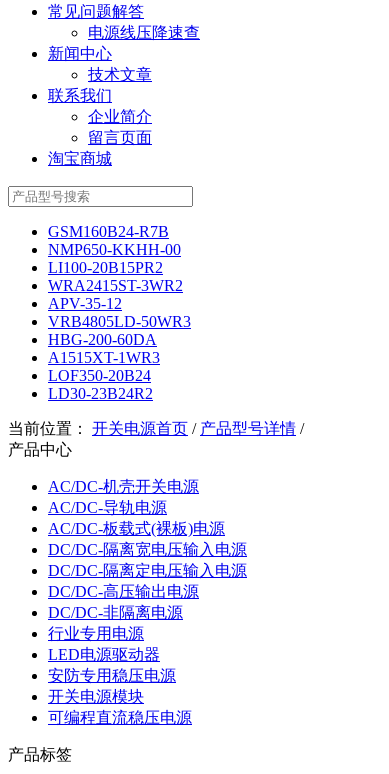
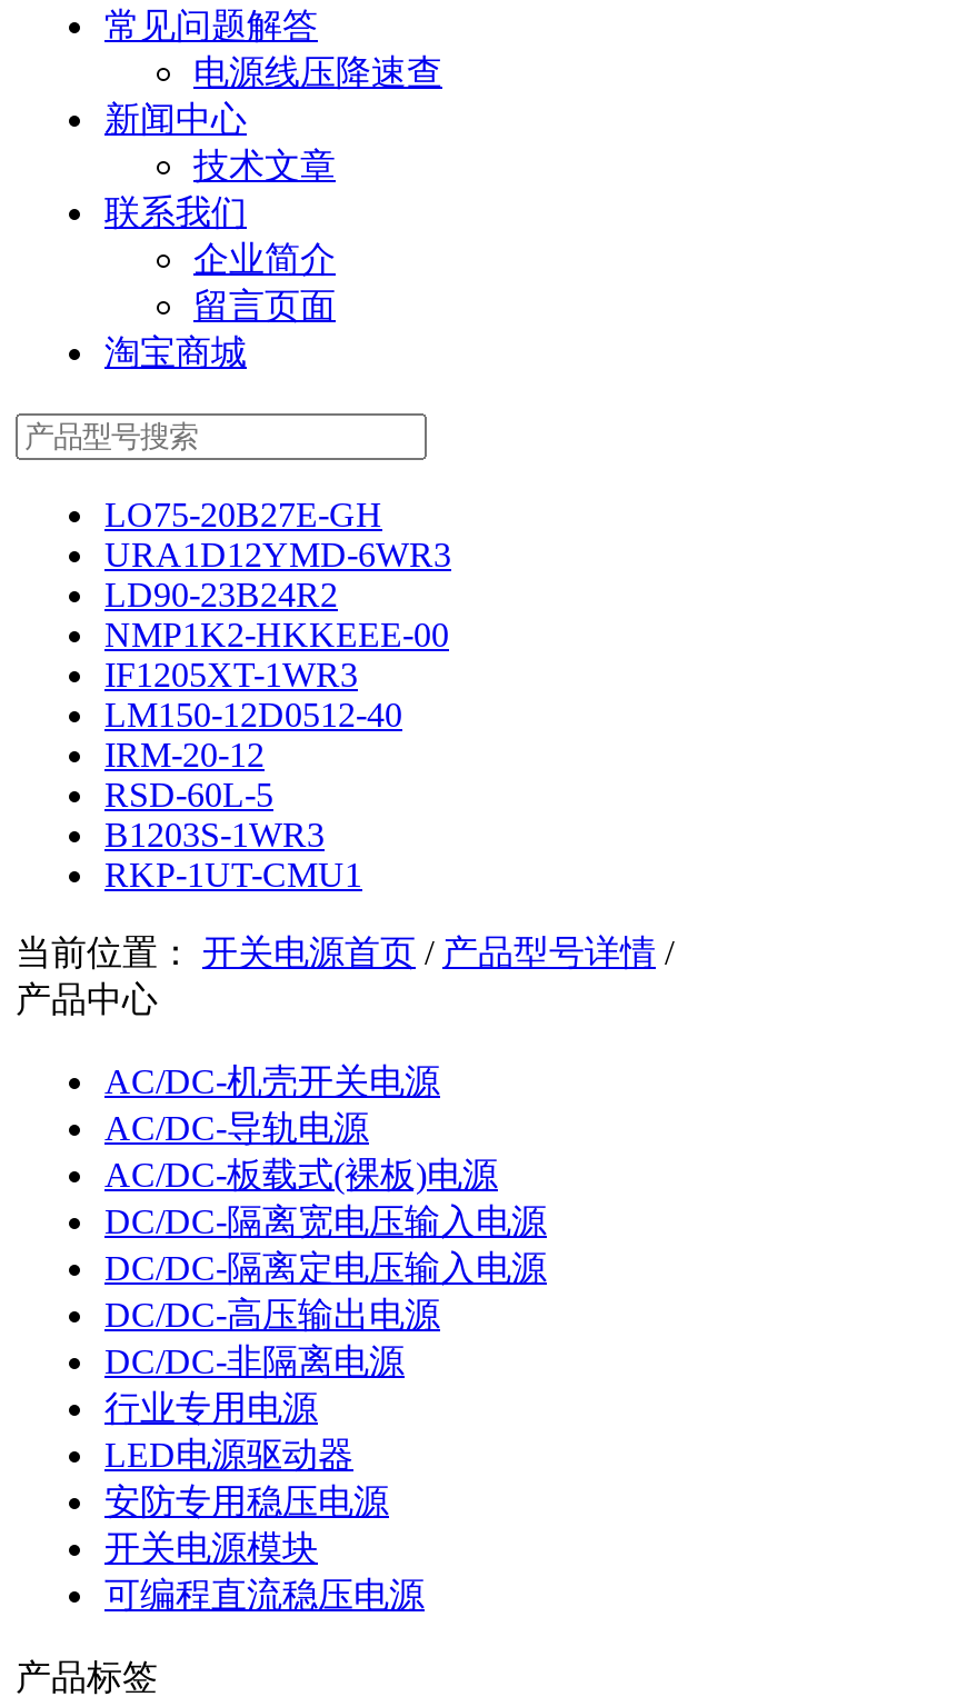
- GSM160B24-R7B
- NMP650-KKHH-00
- LI100-20B15PR2
- WRA2415ST-3WR2
- APV-35-12
- VRB4805LD-50WR3
- HBG-200-60DA
- A1515XT-1WR3
- LOF350-20B24
- LD30-23B24R2
+ LO75-20B27E-GH
+ URA1D12YMD-6WR3
+ LD90-23B24R2
+ NMP1K2-HKKEEE-00
+ IF1205XT-1WR3
+ LM150-12D0512-40
+ IRM-20-12
+ RSD-60L-5
+ B1203S-1WR3
+ RKP-1UT-CMU1
